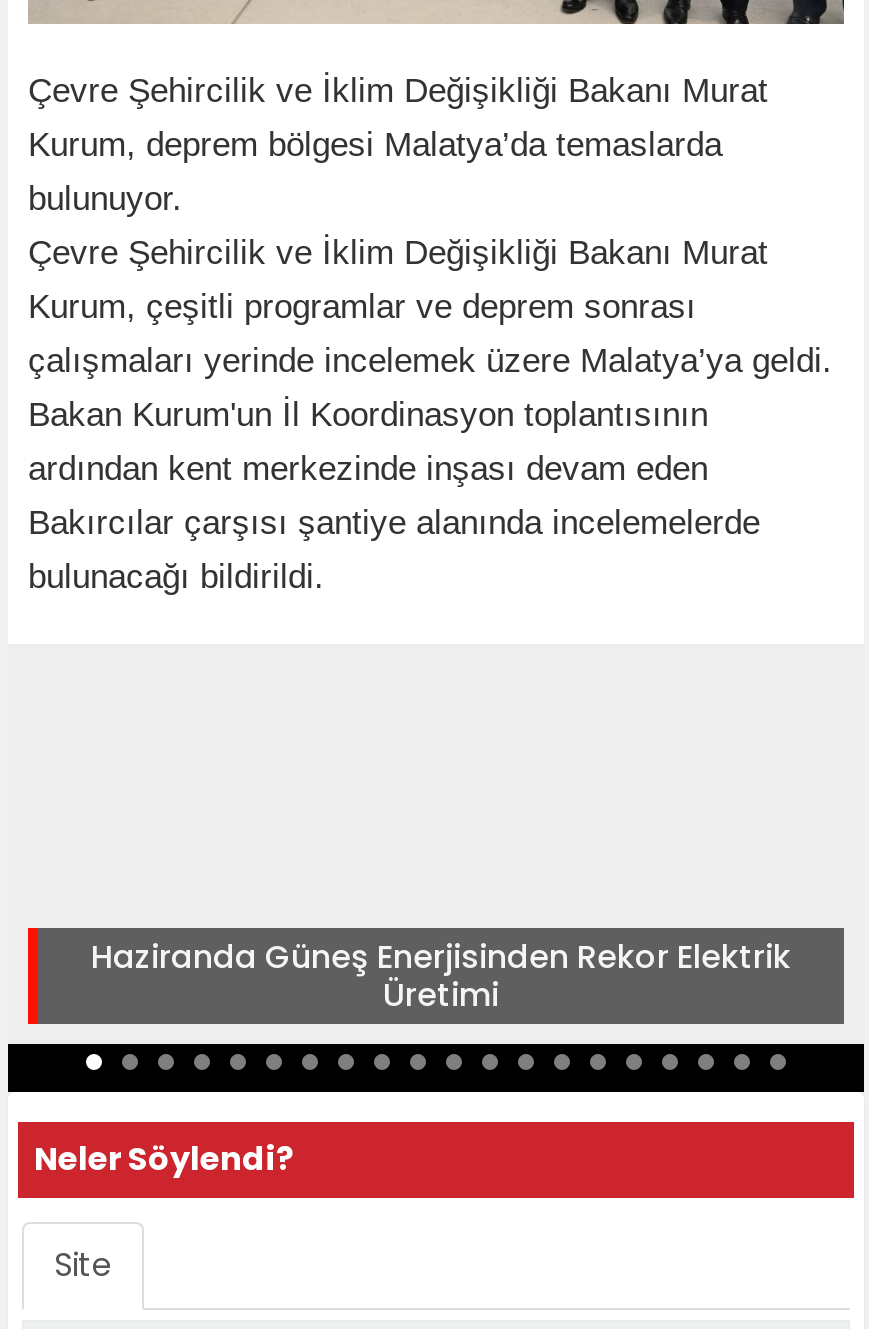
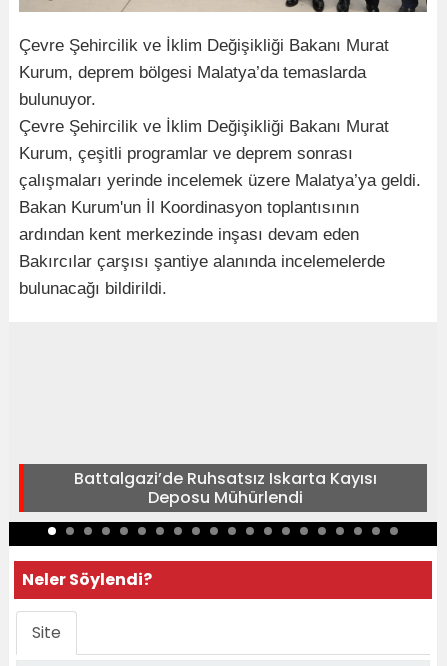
- Haziranda Güneş Enerjisinden Rekor Elektrik
- Üretimi
+ Battalgazi’de Ruhsatsız Iskarta Kayısı
+ Deposu Mühürlendi
